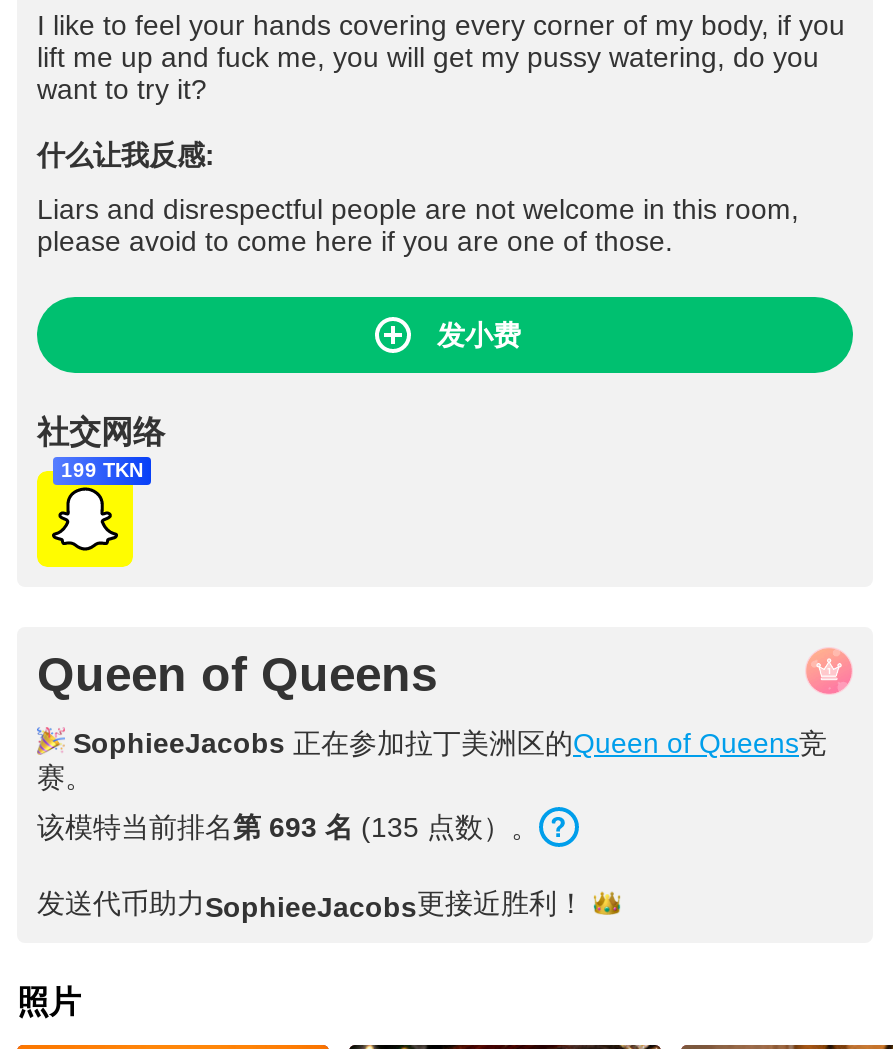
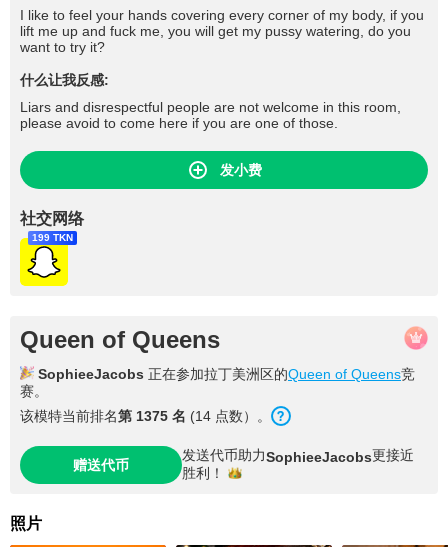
- 该模特当前排名第 693 名(135 点数）。
+ 该模特当前排名第 1375 名(14 点数）。

- 发送代币助力SophieeJacobs更接近胜利！
+ 赠送代币
+ 发送代币助力SophieeJacobs更接近
+ 胜利！
